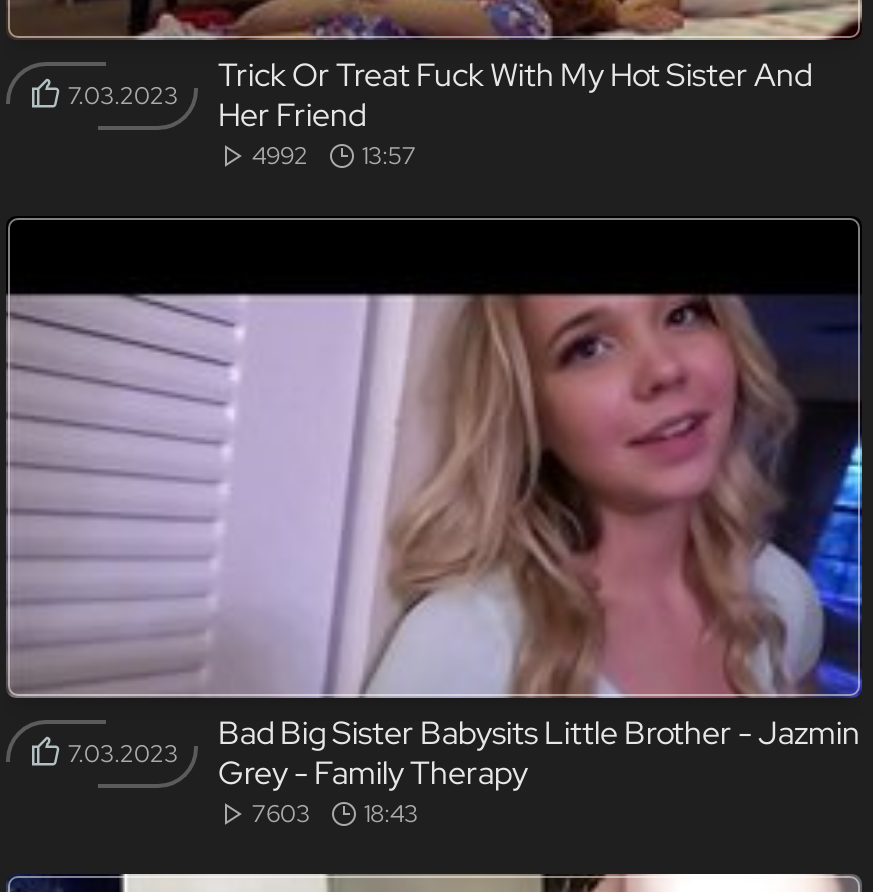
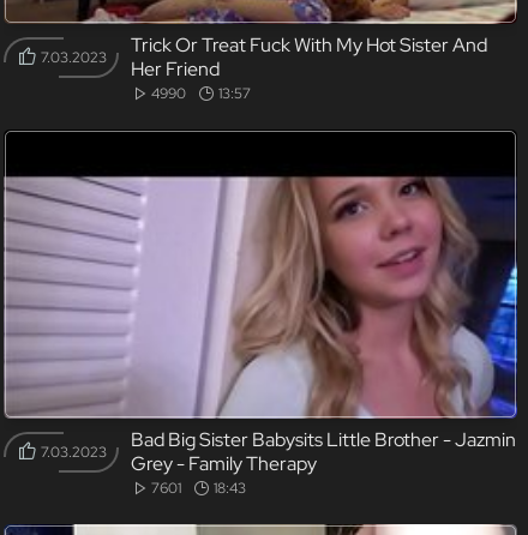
- 4992 13:57
+ 4990 13:57

- 7603 18:43
+ 7601 18:43
